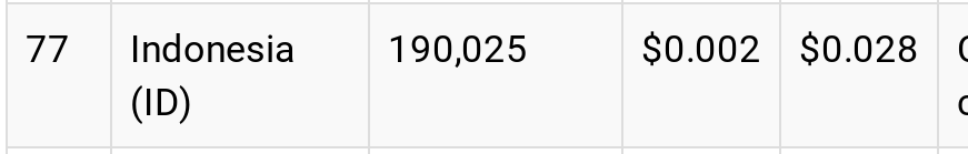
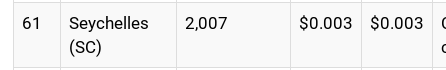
- 77
- Indonesia
- (ID)
+ 61
+ Seychelles
+ (SC)

- 190,025
- $0.002
- $0.028
+ 2,007
+ $0.003
+ $0.003
